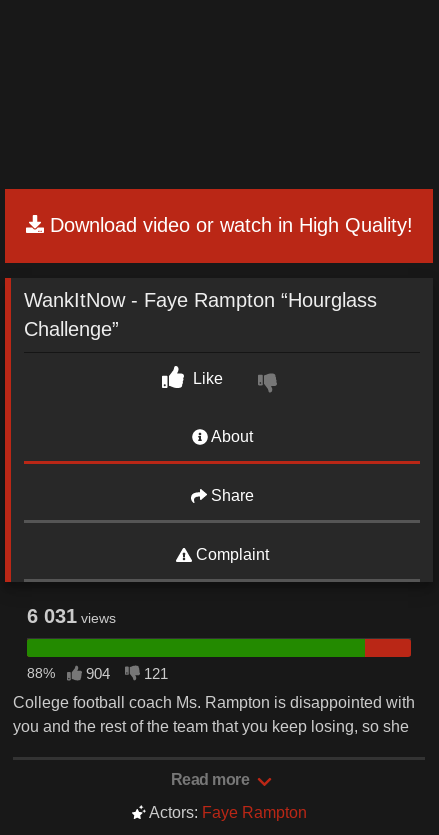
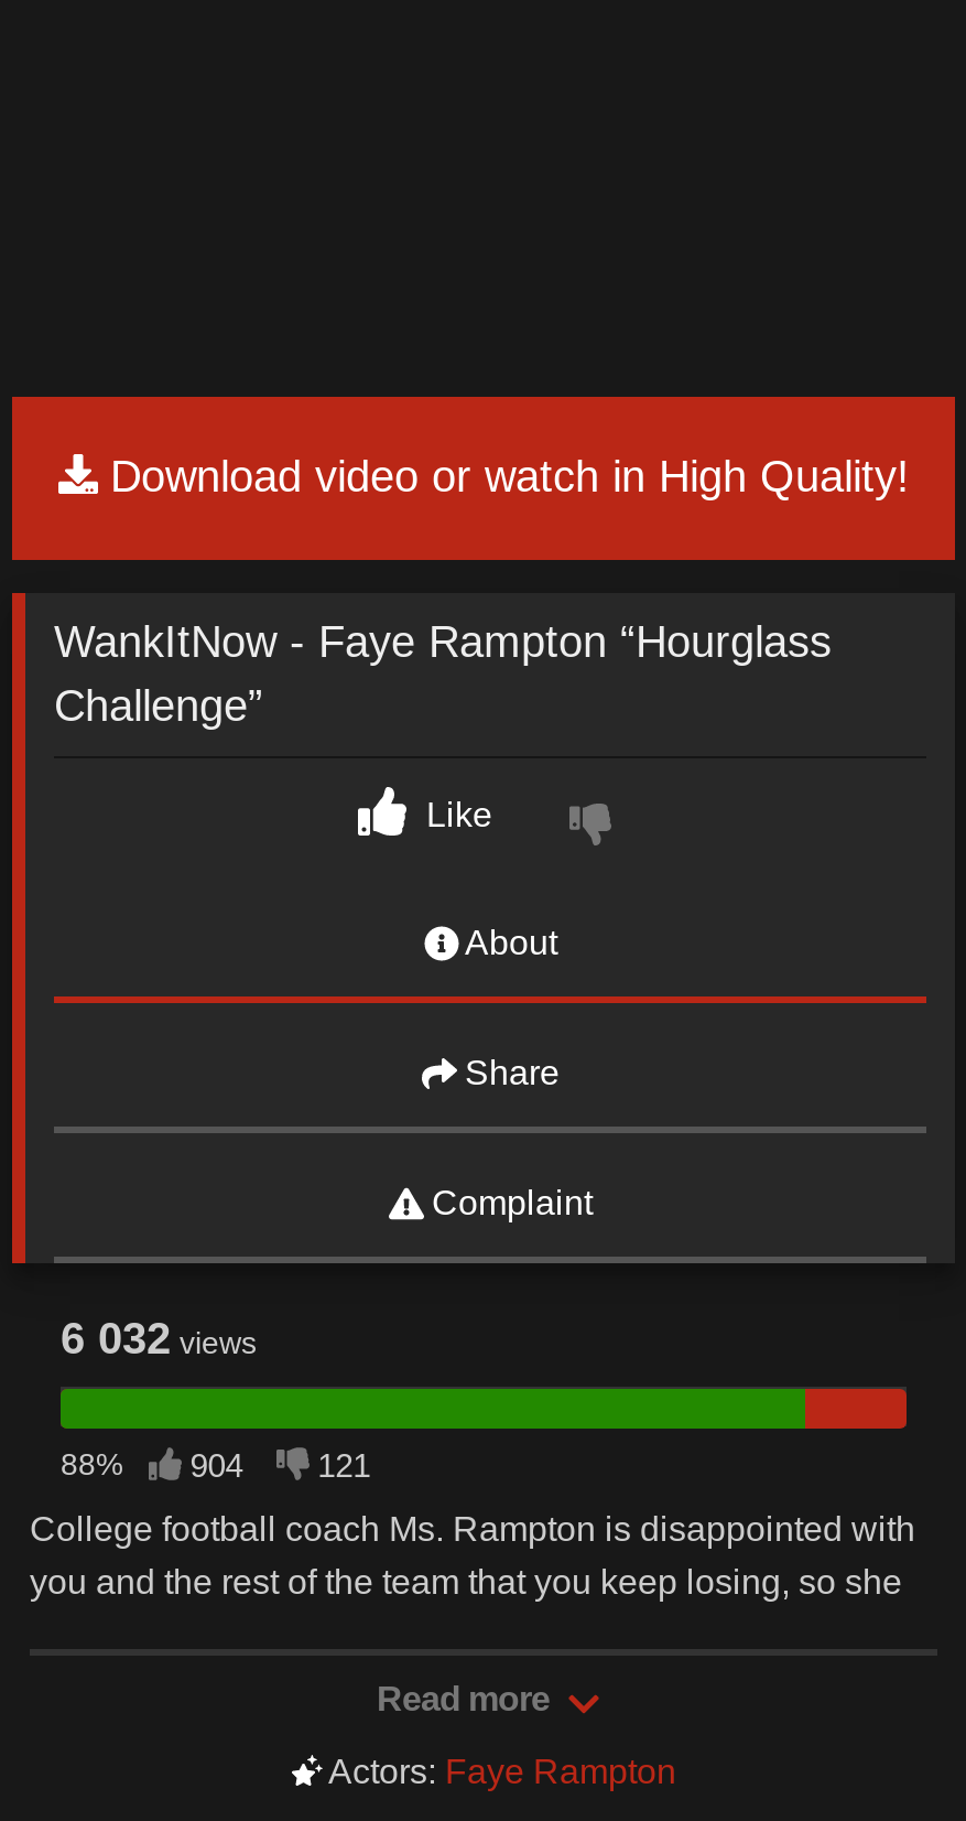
- 6 031 views
+ 6 032 views
